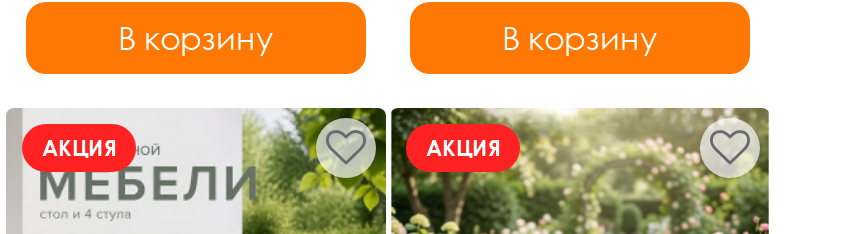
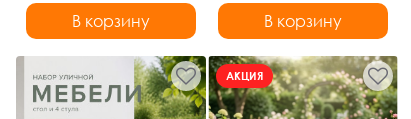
- АКЦИЯ
